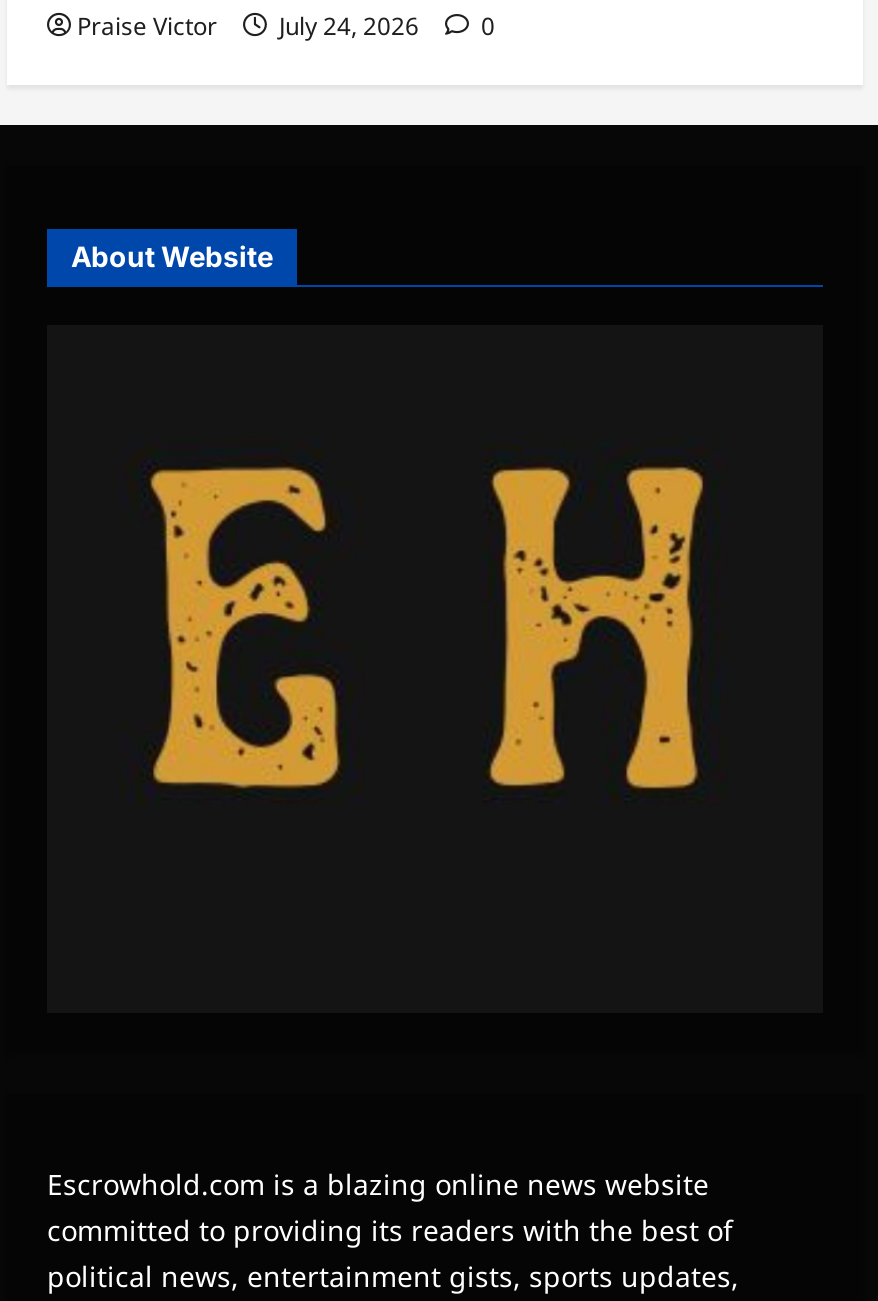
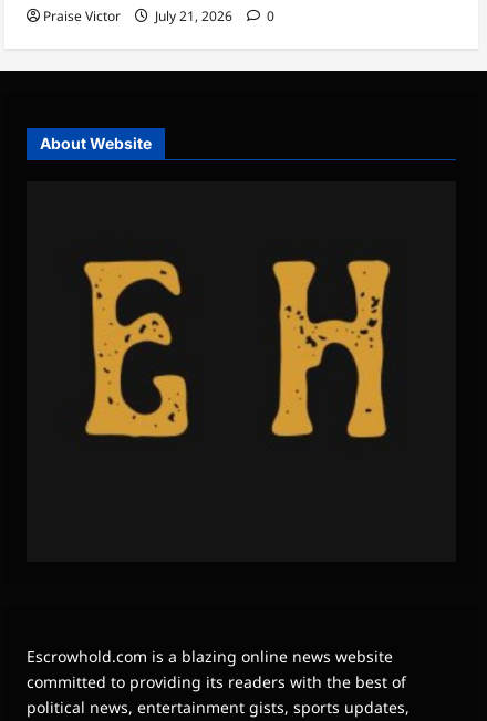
- Praise Victor July 24, 2026 0
+ Praise Victor July 21, 2026 0
